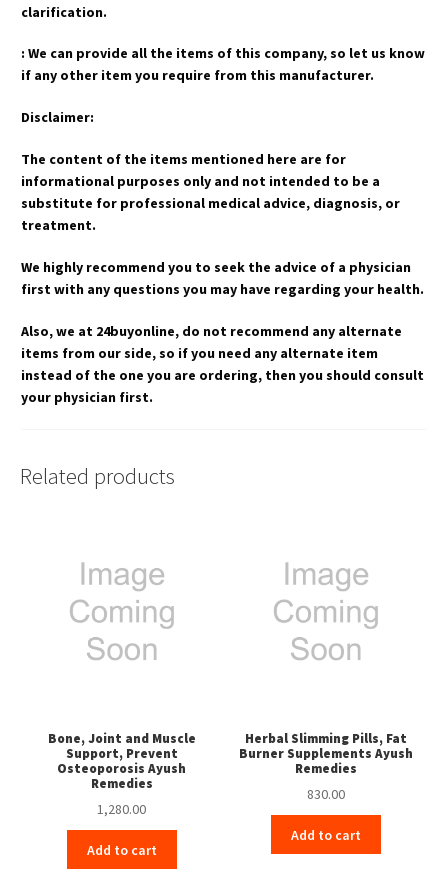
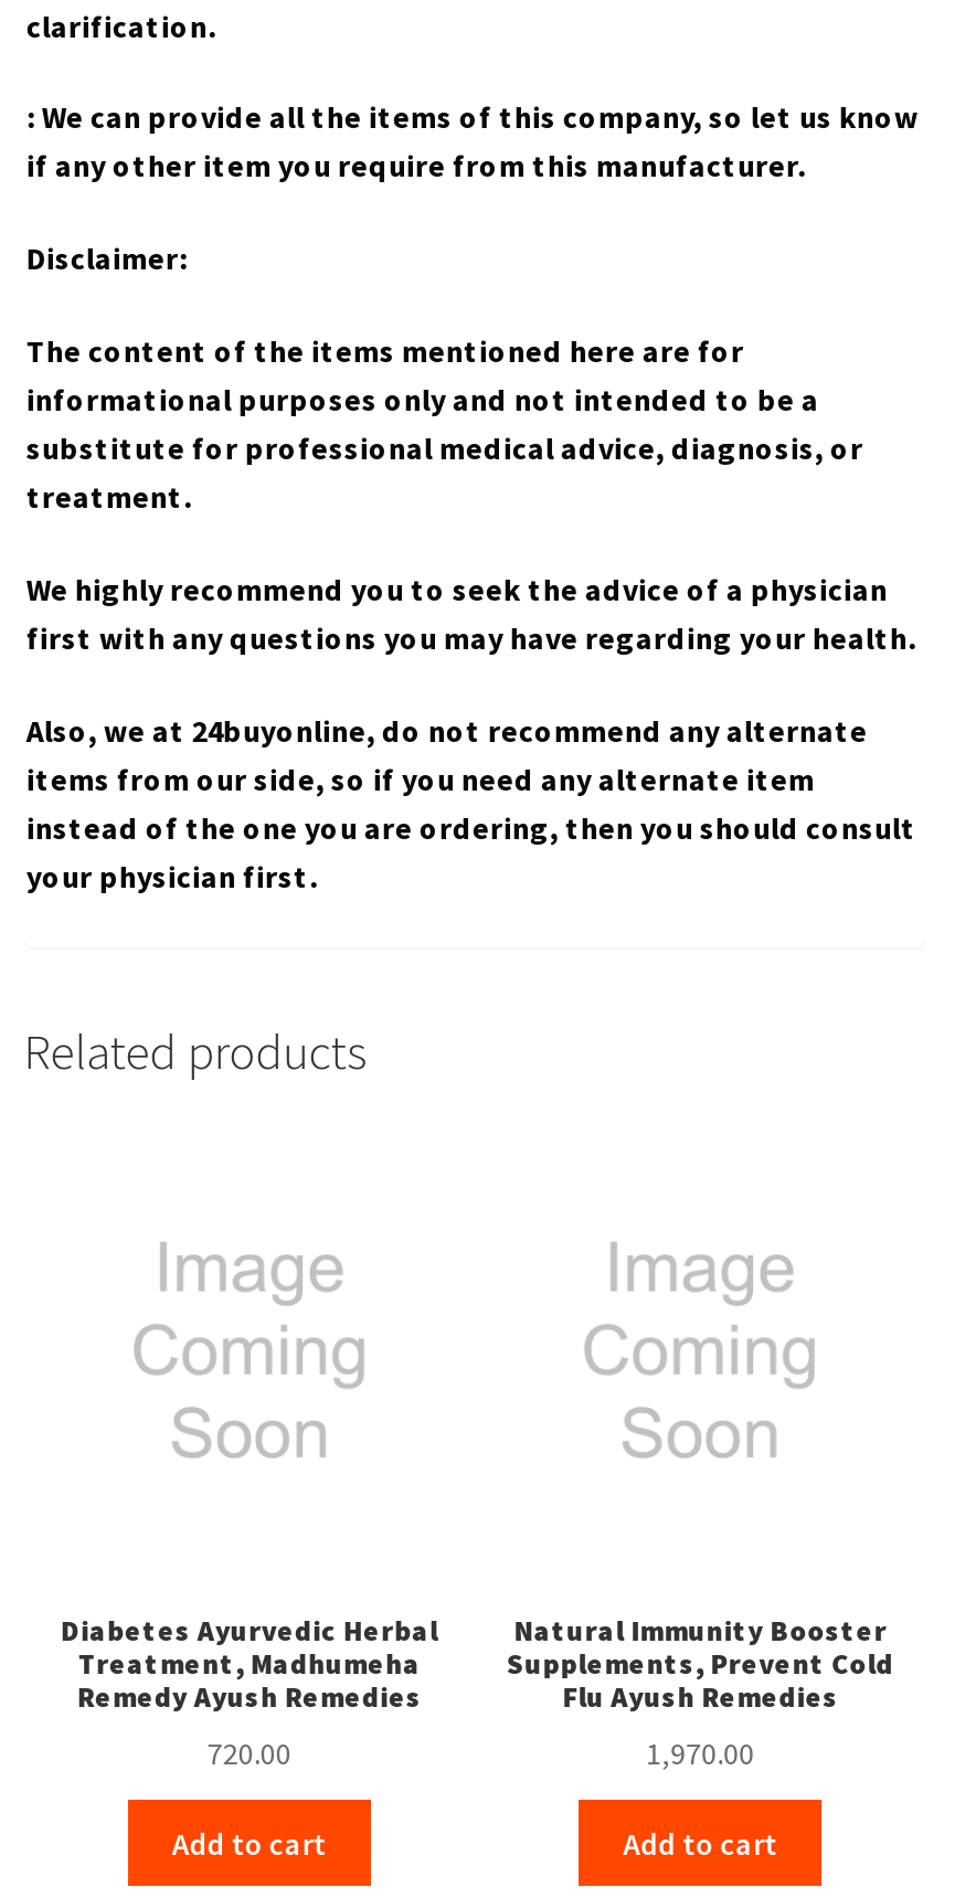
- Bone, Joint and Muscle
- Support, Prevent
- Osteoporosis Ayush
- Remedies
- 1,280.00
+ Diabetes Ayurvedic Herbal
+ Treatment, Madhumeha
+ Remedy Ayush Remedies
+ 720.00

- Herbal Slimming Pills, Fat
- Burner Supplements Ayush
- Remedies
- 830.00
+ Natural Immunity Booster
+ Supplements, Prevent Cold
+ Flu Ayush Remedies
+ 1,970.00
